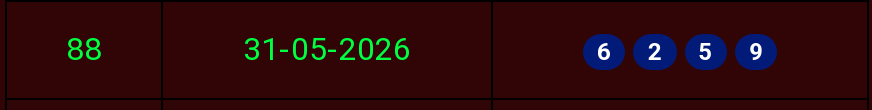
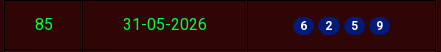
- 88
+ 85
